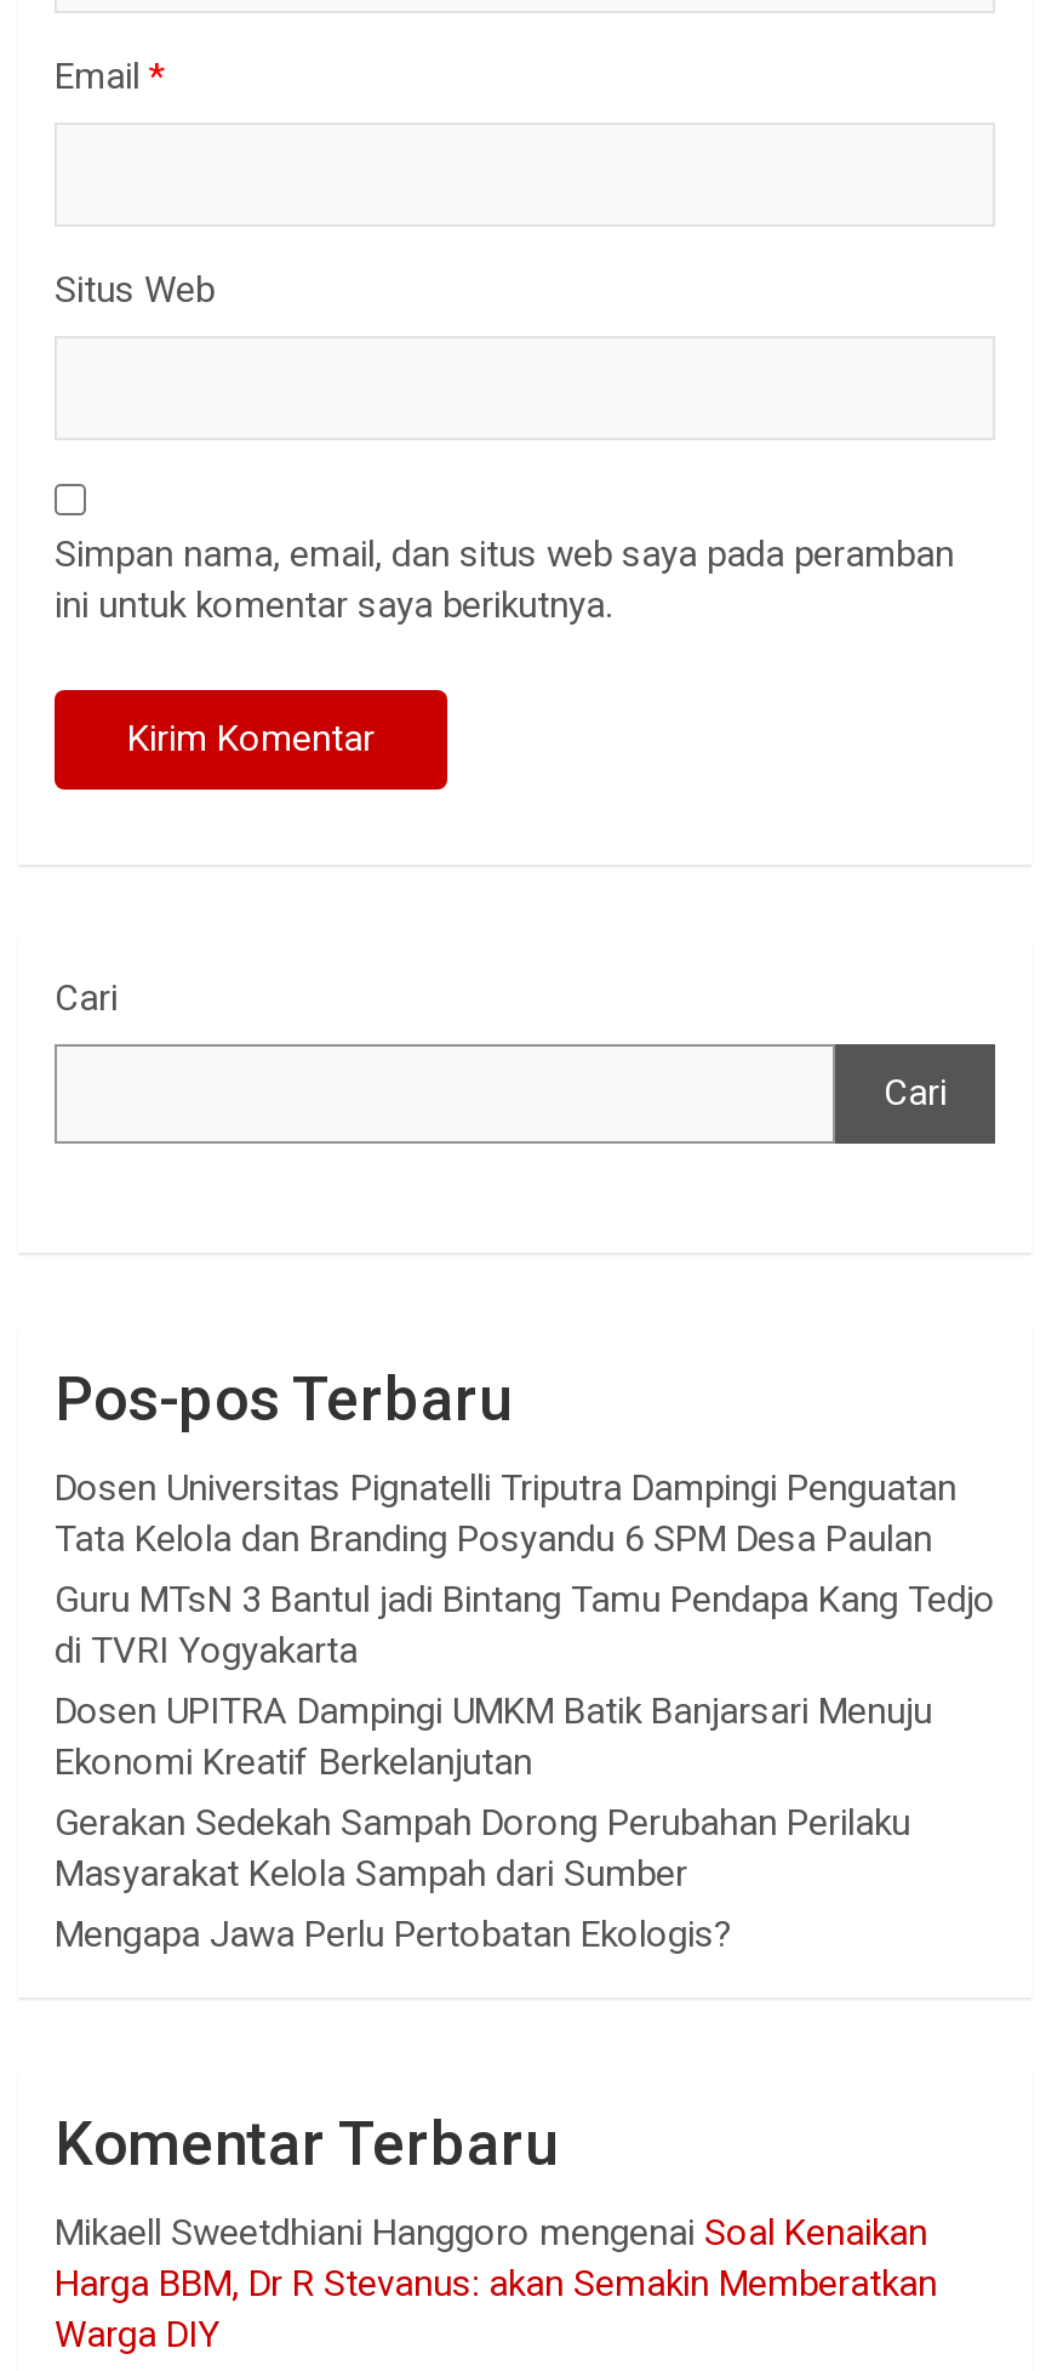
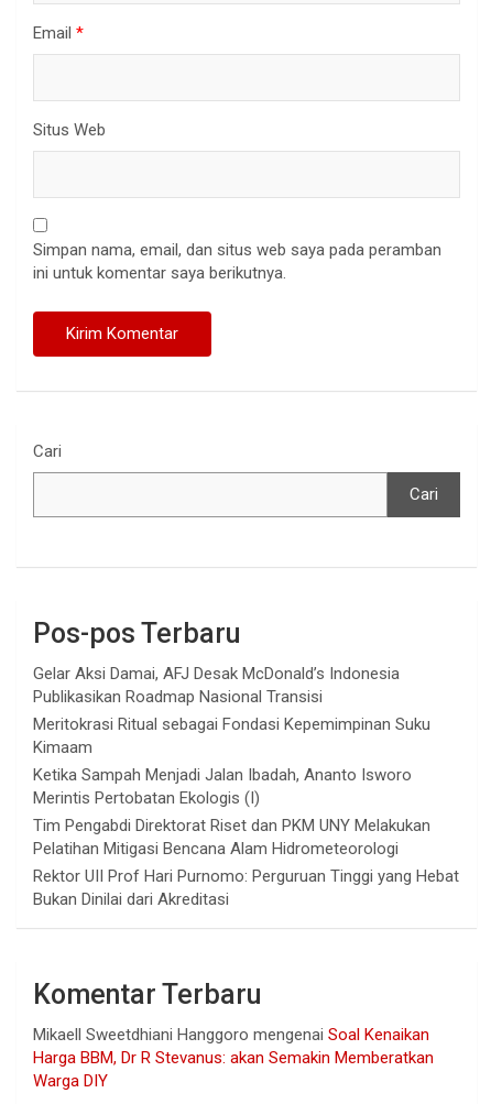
- Dosen Universitas Pignatelli Triputra Dampingi Penguatan
- Tata Kelola dan Branding Posyandu 6 SPM Desa Paulan
- Guru MTsN 3 Bantul jadi Bintang Tamu Pendapa Kang Tedjo
- di TVRI Yogyakarta
- Dosen UPITRA Dampingi UMKM Batik Banjarsari Menuju
- Ekonomi Kreatif Berkelanjutan
- Gerakan Sedekah Sampah Dorong Perubahan Perilaku
- Masyarakat Kelola Sampah dari Sumber
- Mengapa Jawa Perlu Pertobatan Ekologis?
+ Gelar Aksi Damai, AFJ Desak McDonald’s Indonesia
+ Publikasikan Roadmap Nasional Transisi
+ Meritokrasi Ritual sebagai Fondasi Kepemimpinan Suku
+ Kimaam
+ Ketika Sampah Menjadi Jalan Ibadah, Ananto Isworo
+ Merintis Pertobatan Ekologis (I)
+ Tim Pengabdi Direktorat Riset dan PKM UNY Melakukan
+ Pelatihan Mitigasi Bencana Alam Hidrometeorologi
+ Rektor UII Prof Hari Purnomo: Perguruan Tinggi yang Hebat
+ Bukan Dinilai dari Akreditasi
